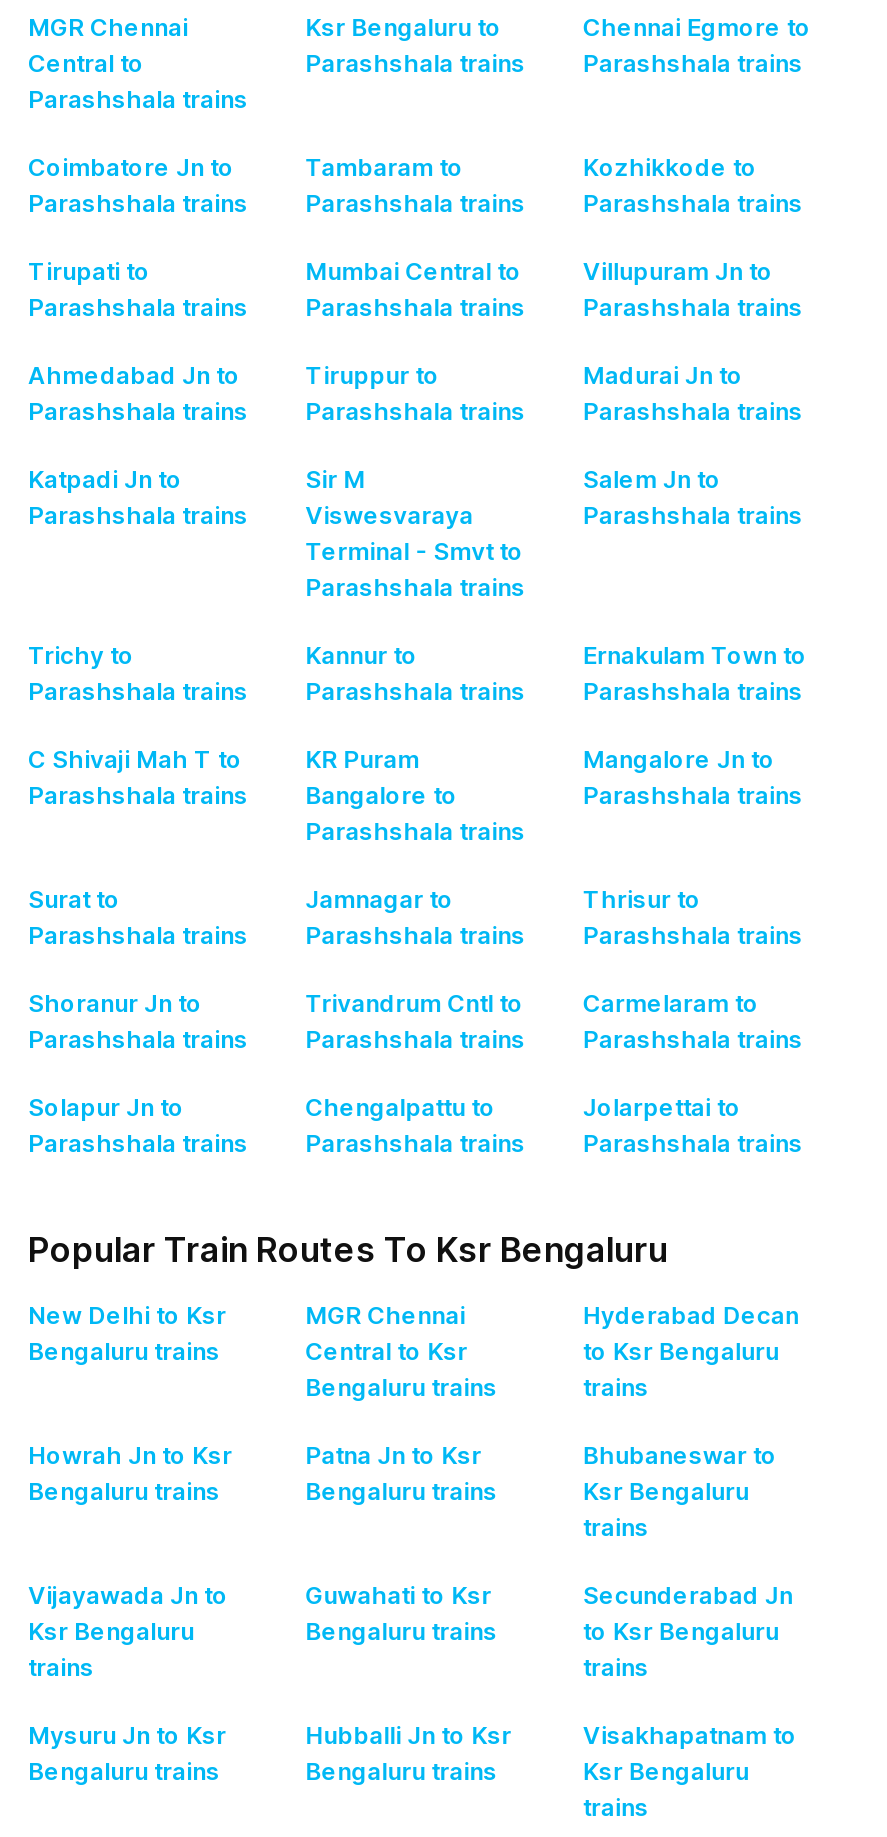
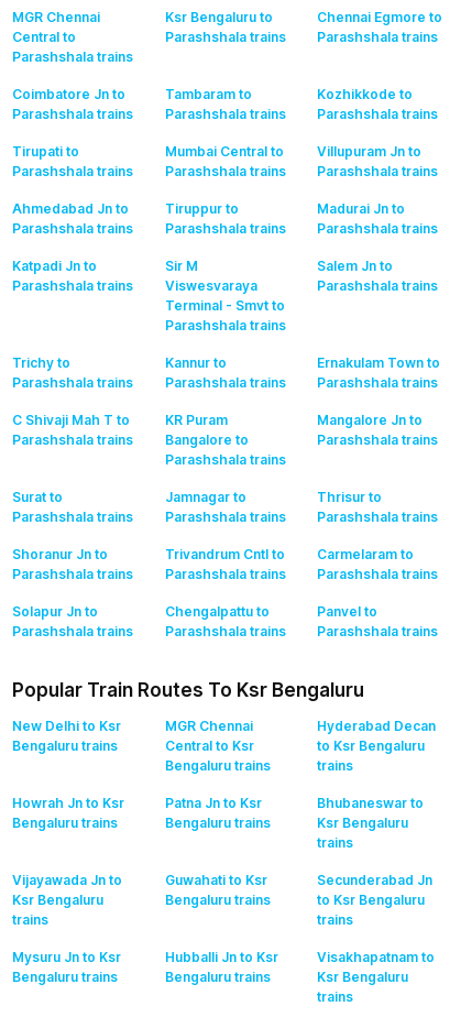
- Jolarpettai to
+ Panvel to
